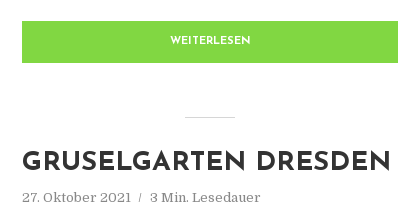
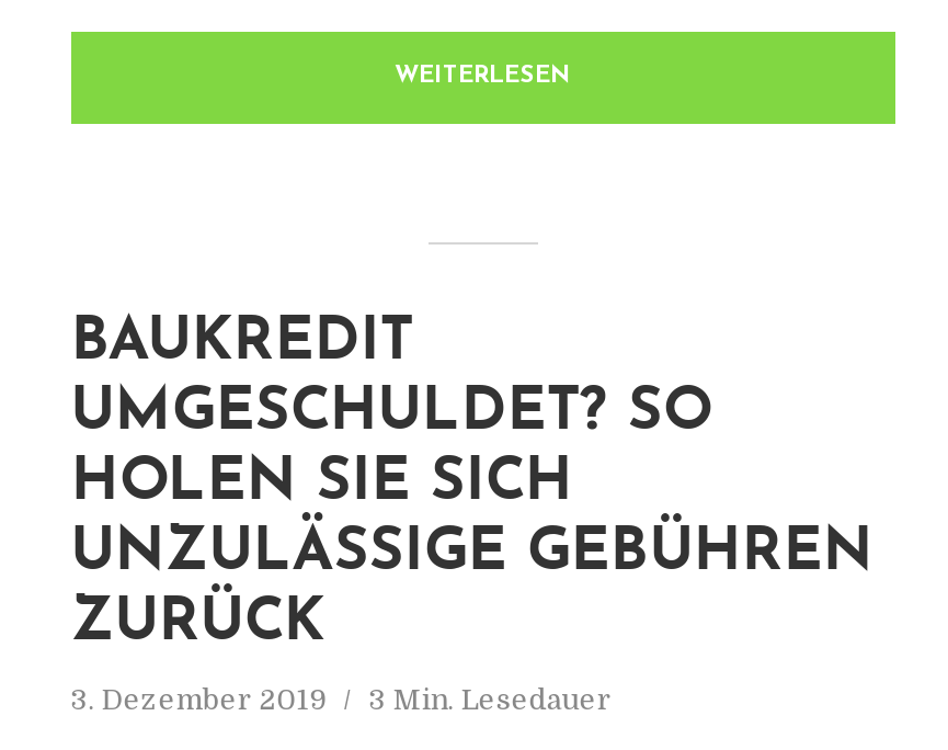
- GRUSELGARTEN DRESDEN
+ BAUKREDIT
+ UMGESCHULDET? SO
+ HOLEN SIE SICH
+ UNZULÄSSIGE GEBÜHREN
+ ZURÜCK

- 27. Oktober 2021 3 Min. Lesedauer
+ 3. Dezember 2019 3 Min. Lesedauer
